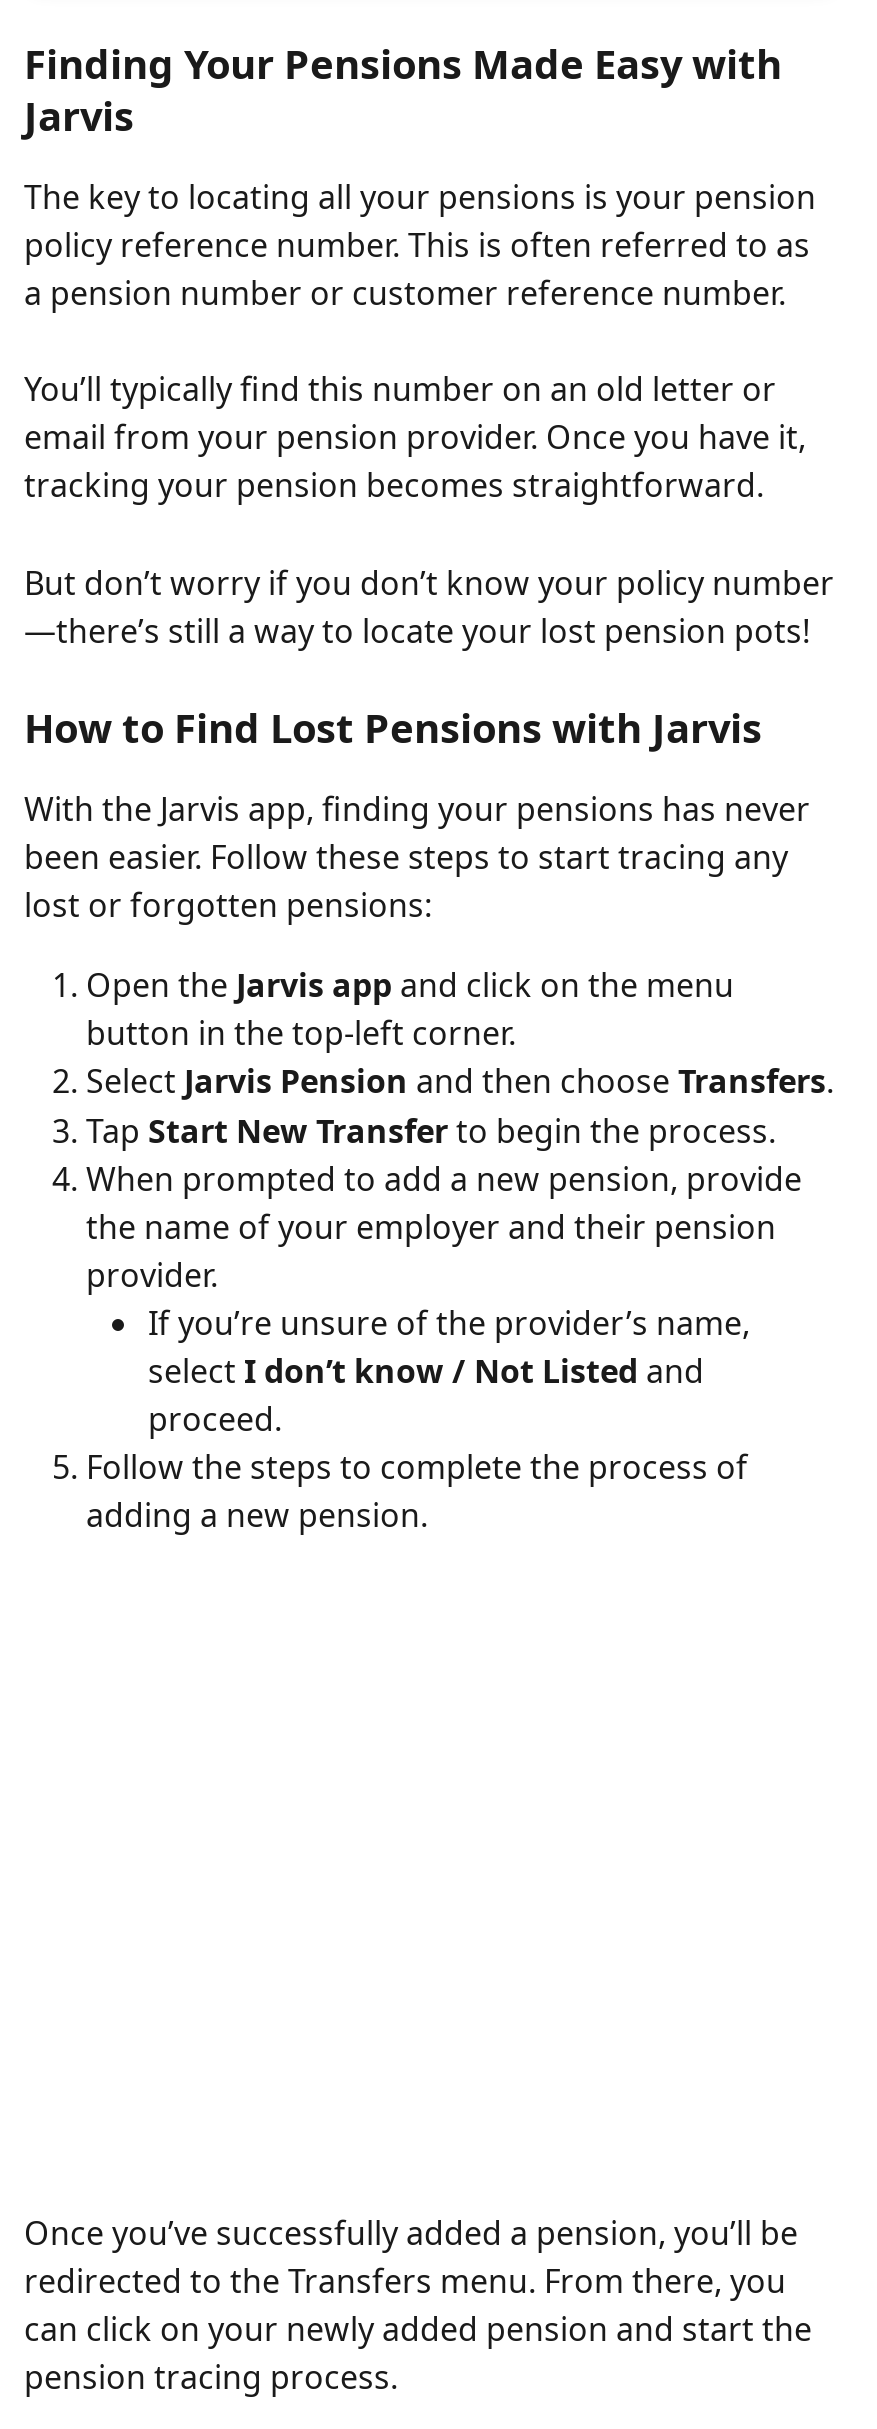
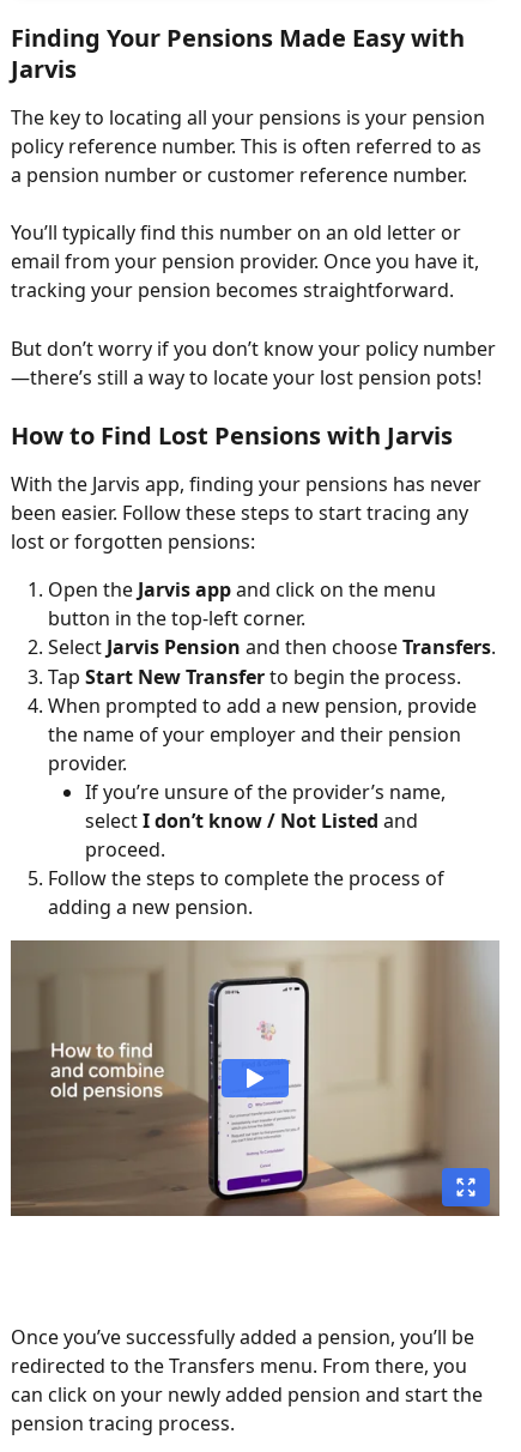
+ [image]
